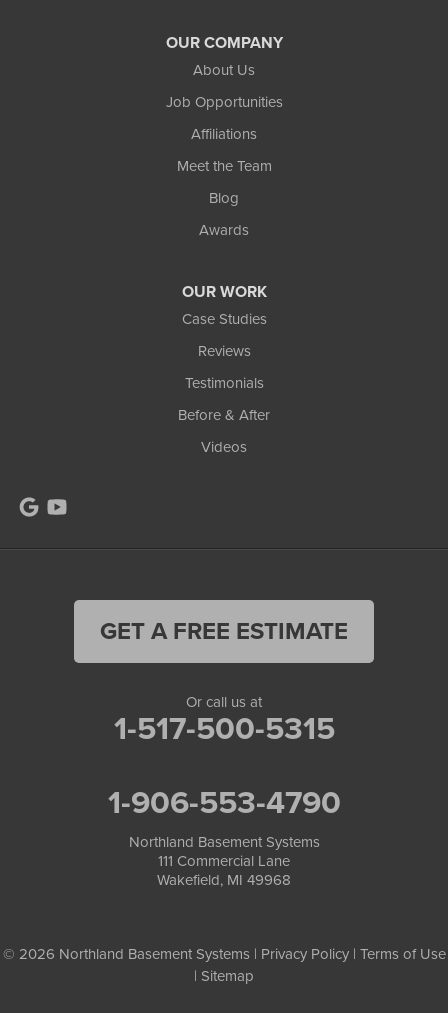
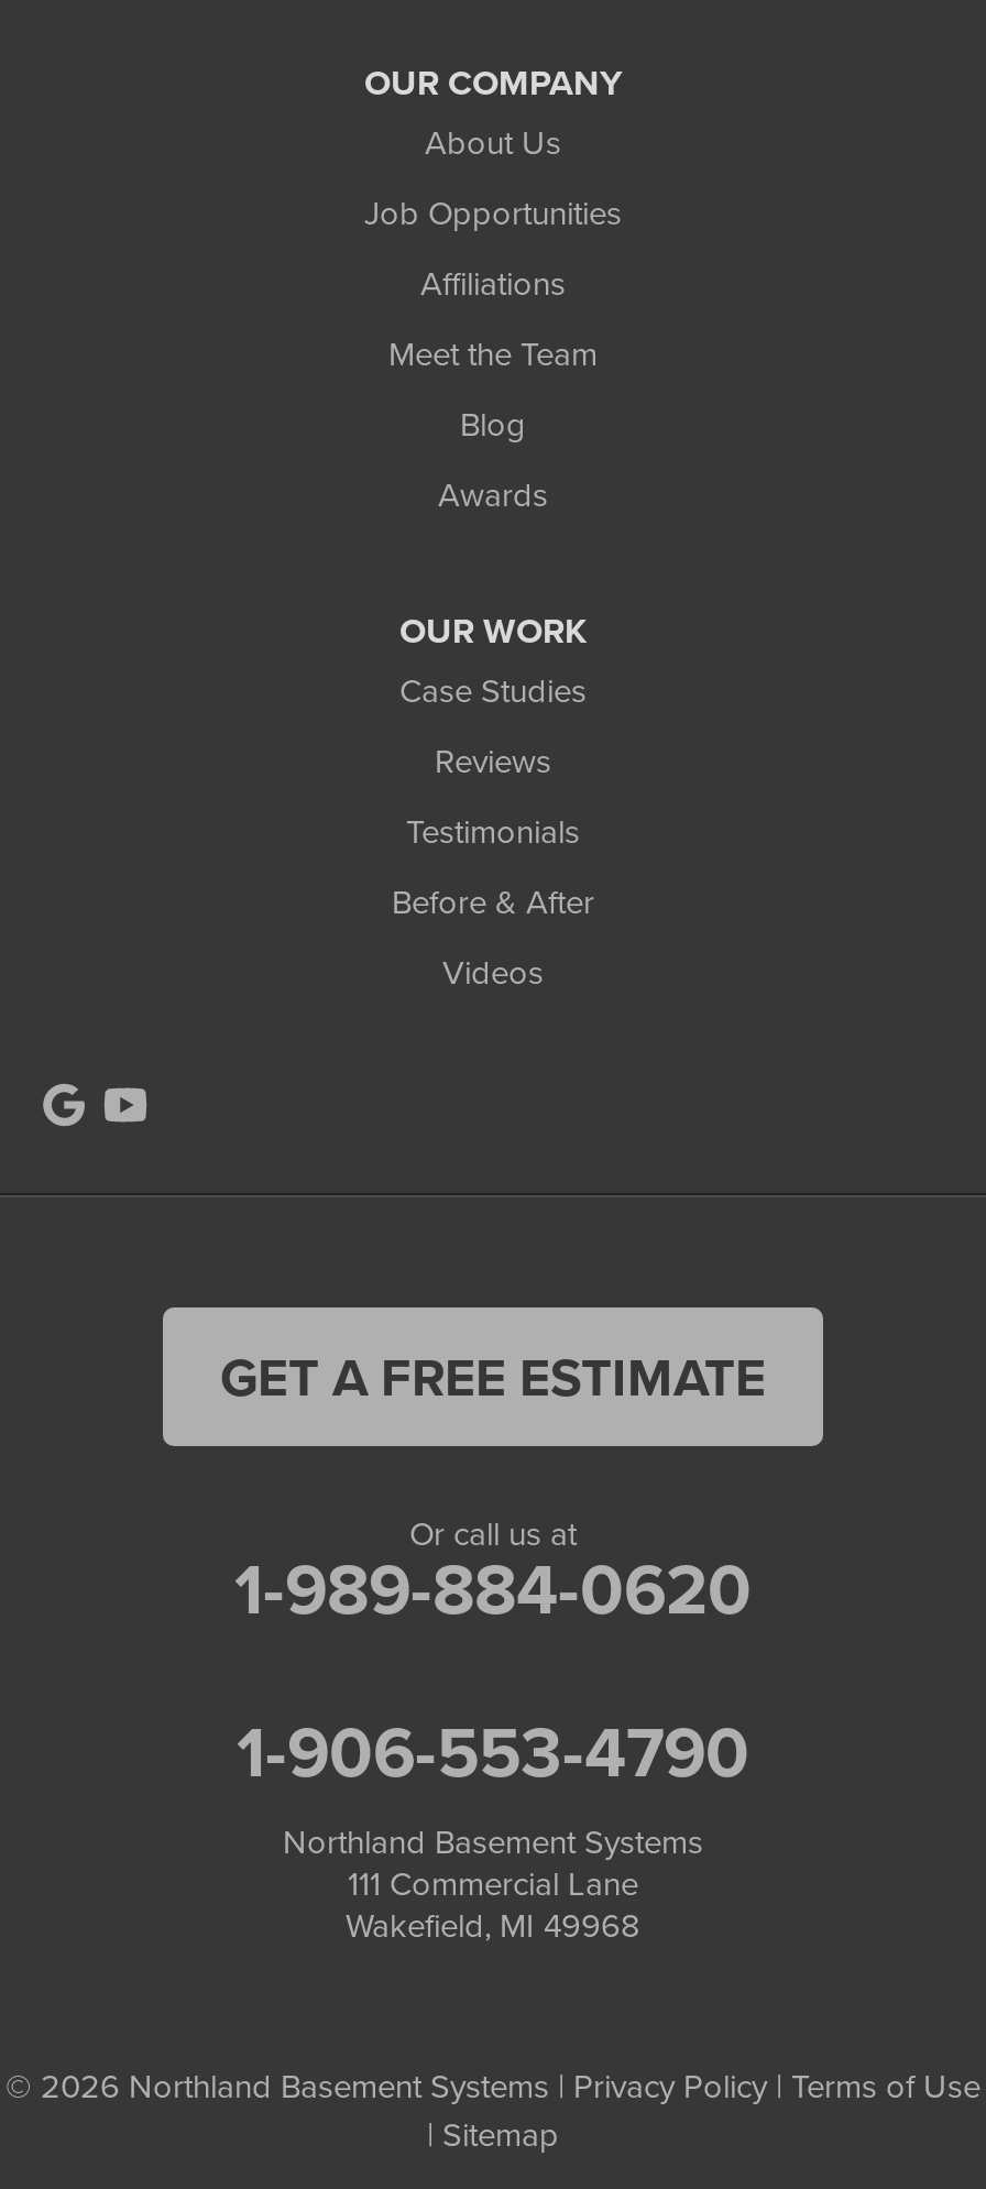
- 1-517-500-5315
+ 1-989-884-0620
